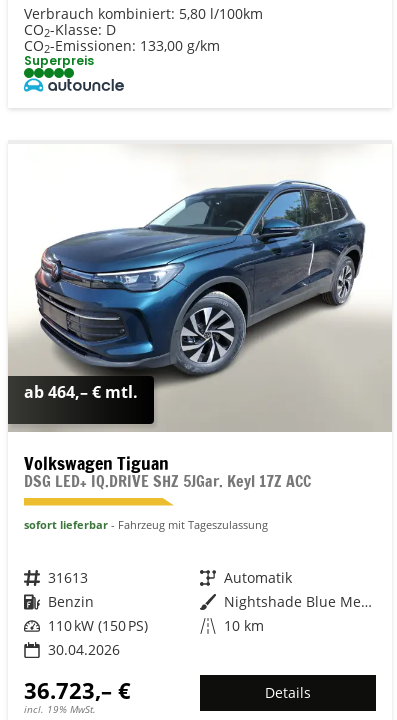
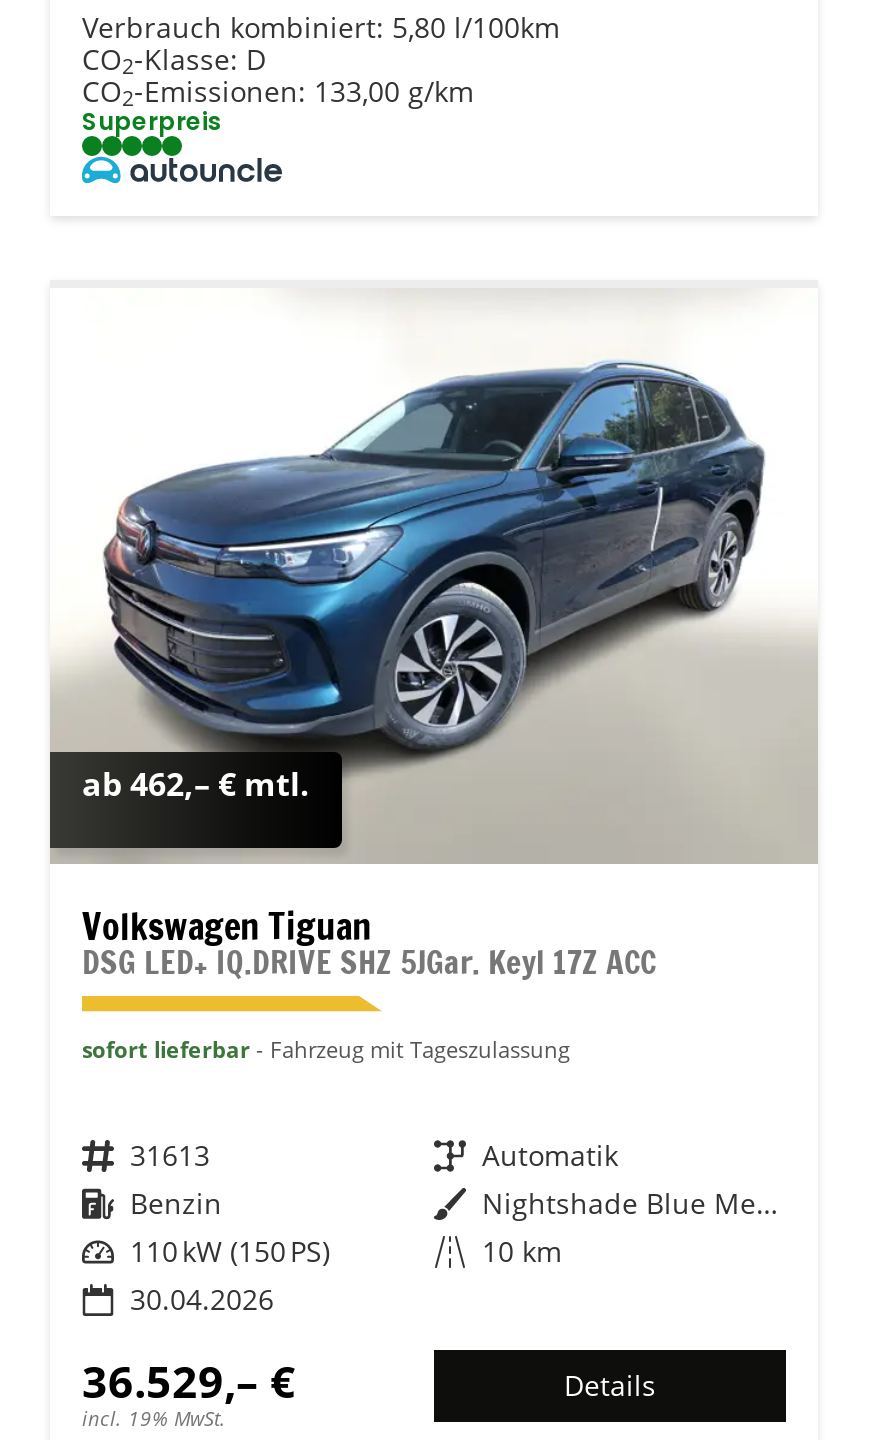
- ab 464,– € mtl.
+ ab 462,– € mtl.

- 36.723,– €
+ 36.529,– €
